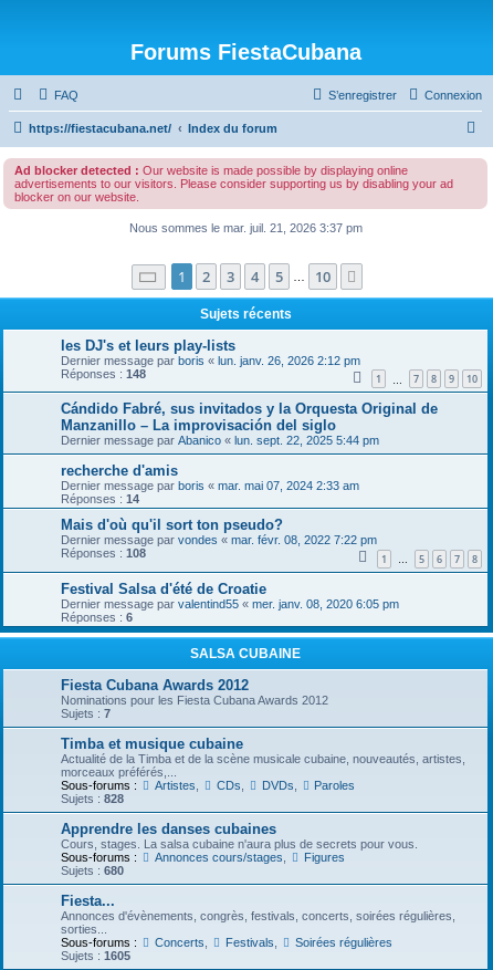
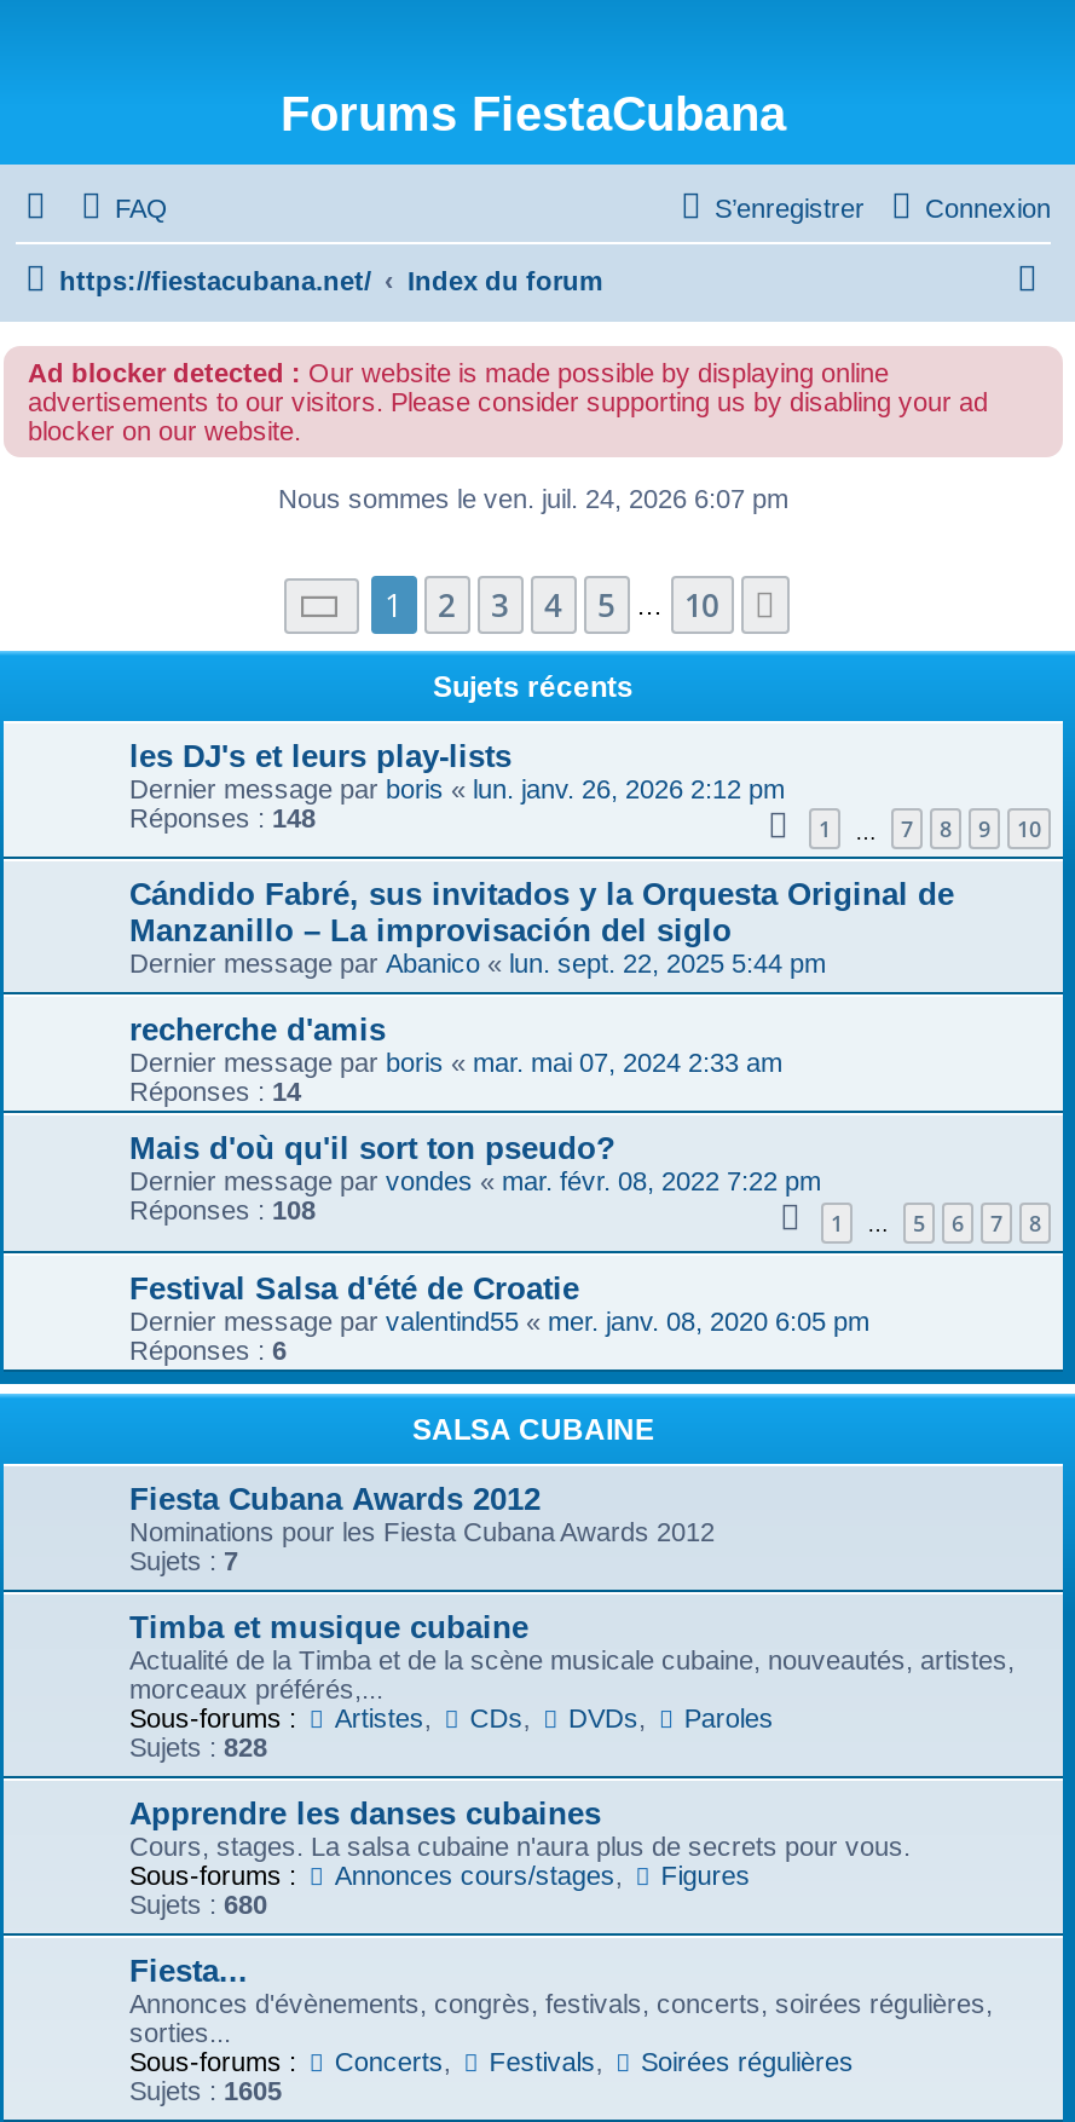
- Nous sommes le mar. juil. 21, 2026 3:37 pm
+ Nous sommes le ven. juil. 24, 2026 6:07 pm
